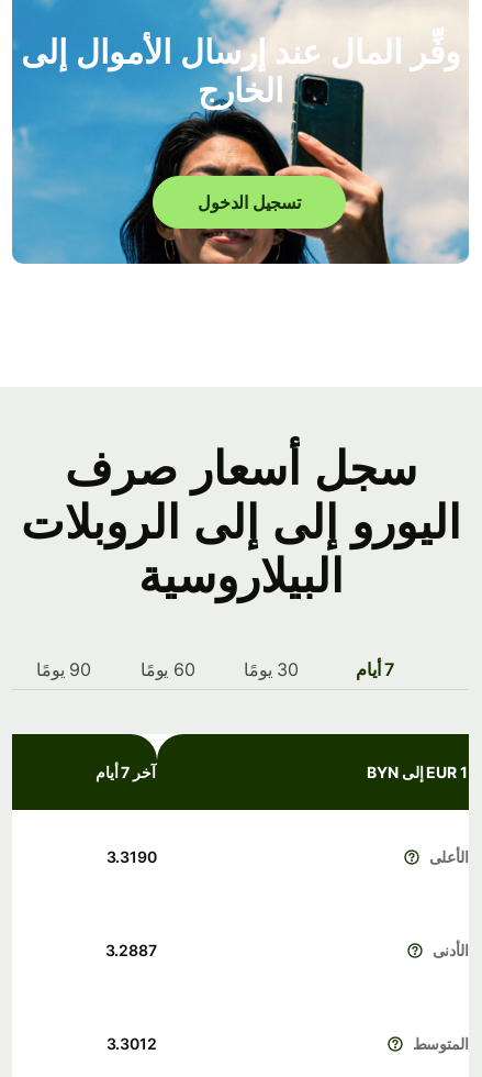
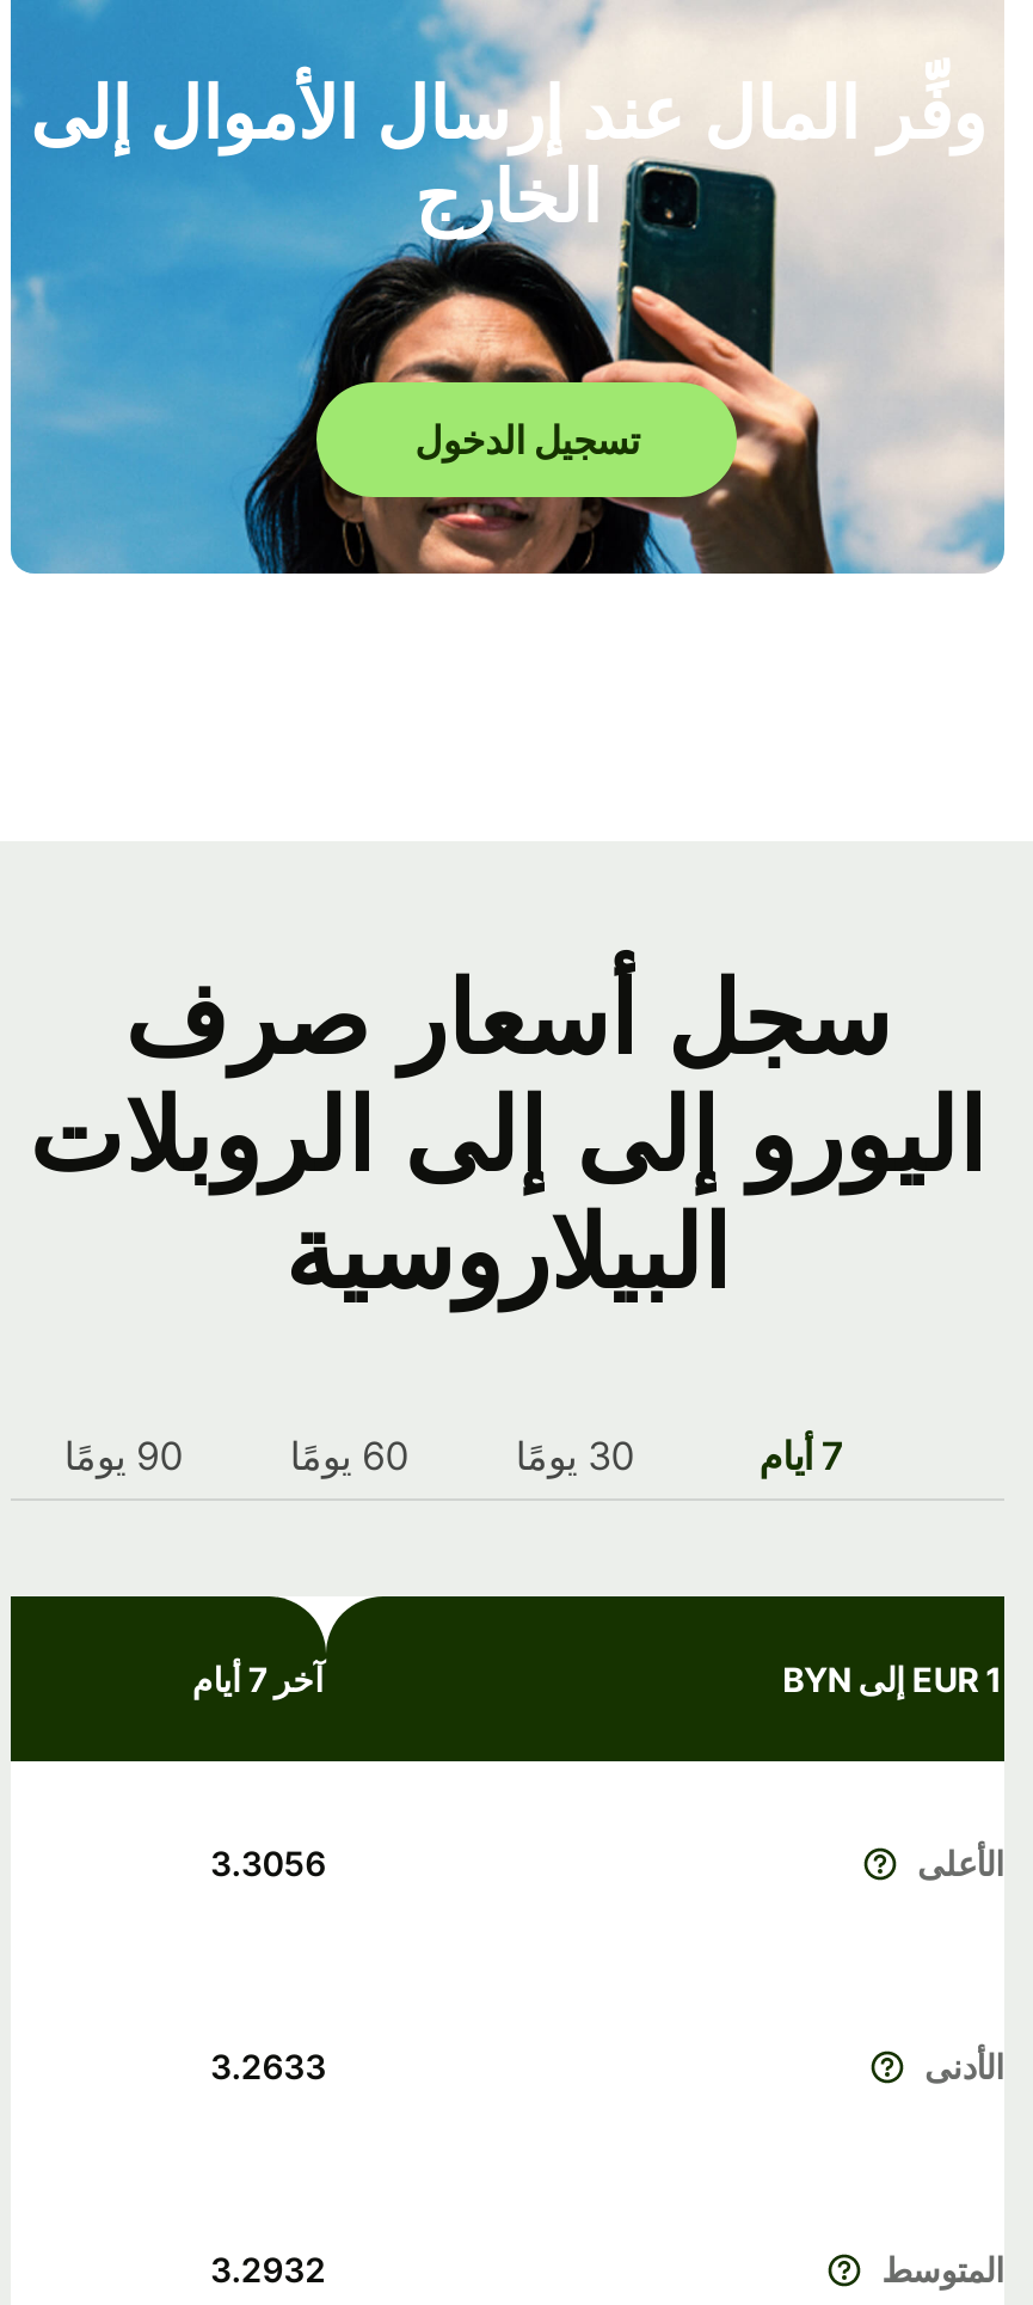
- 3.3190
+ 3.3056

- 3.2887
+ 3.2633

- 3.3012
+ 3.2932
